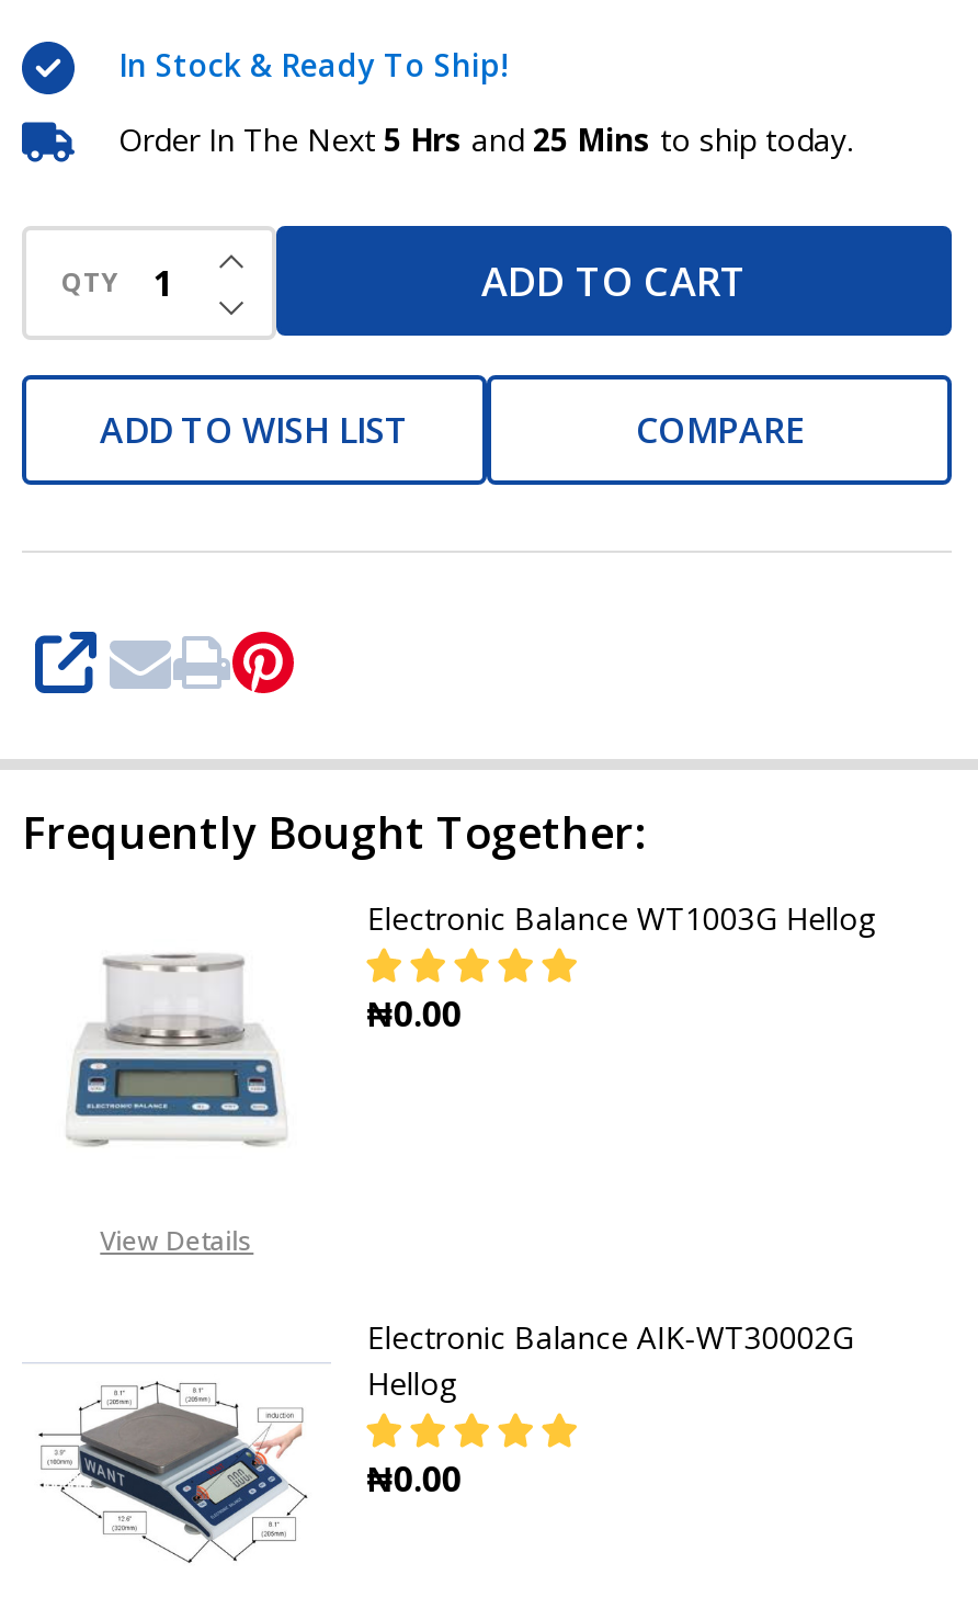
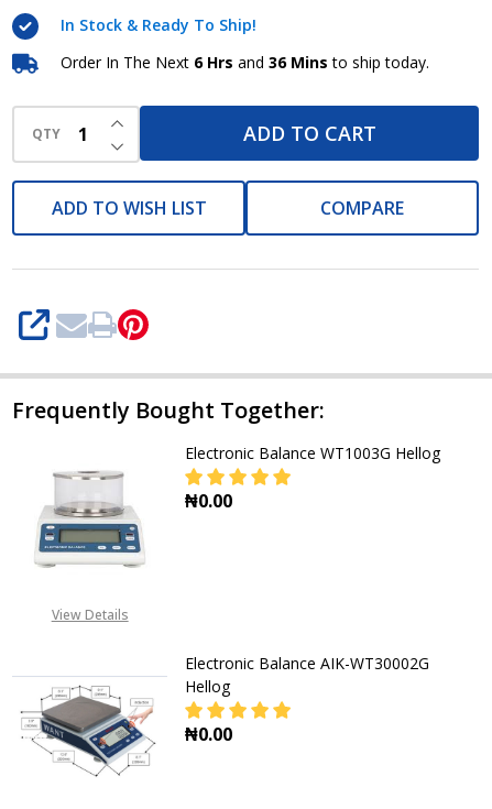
- Order In The Next 5 Hrs and 25 Mins to ship today.
+ Order In The Next 6 Hrs and 36 Mins to ship today.
